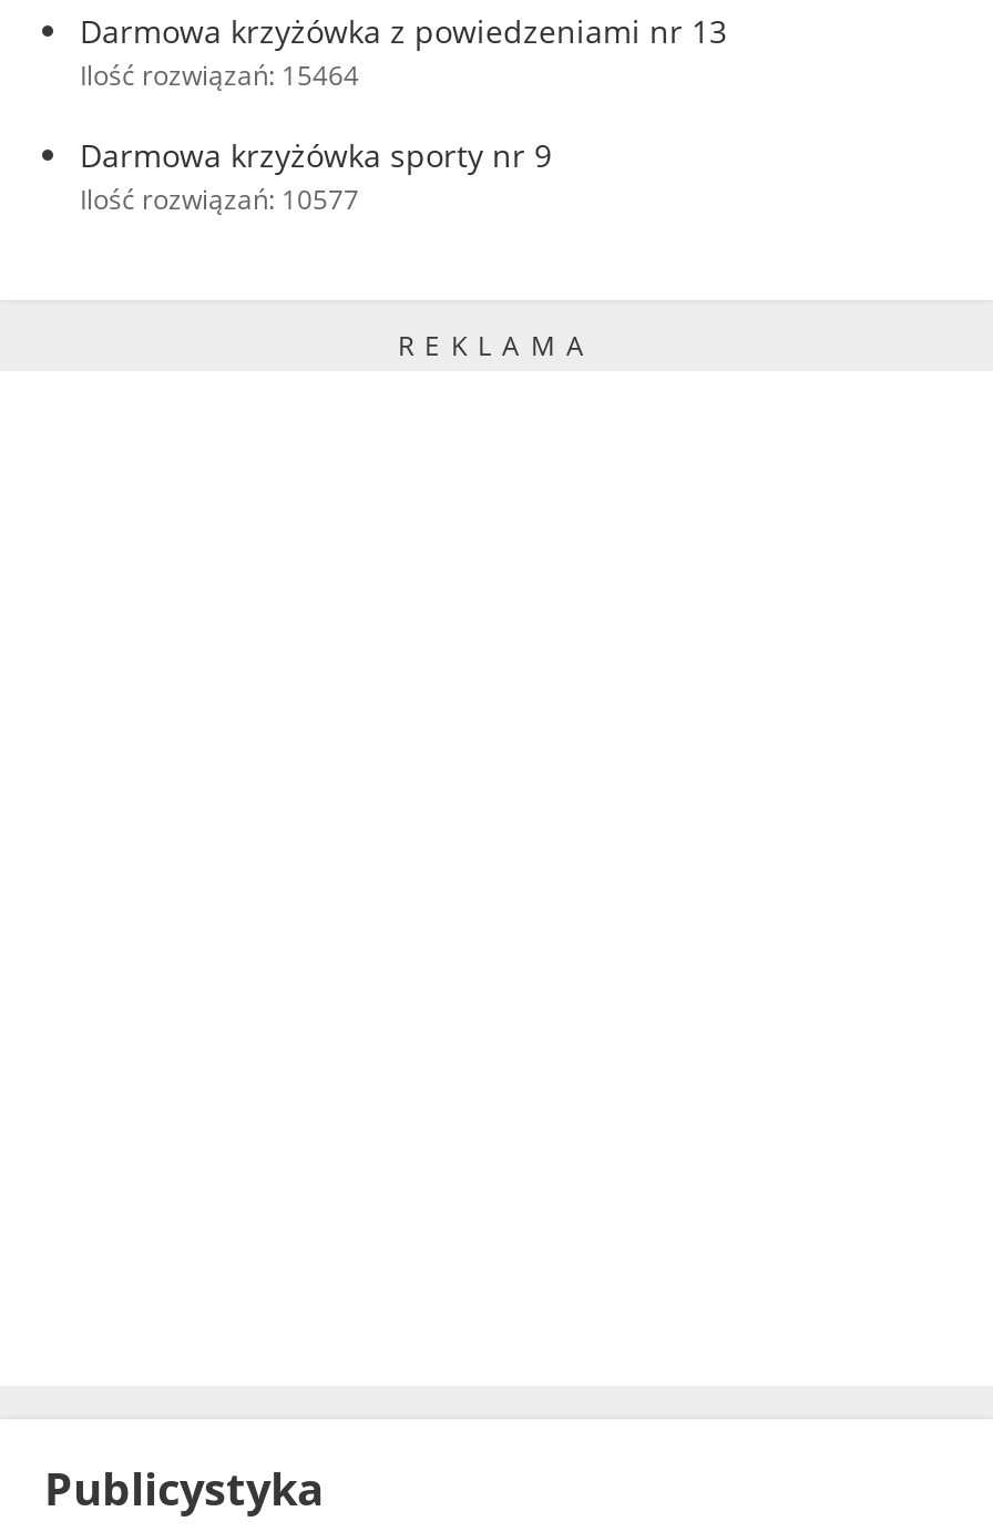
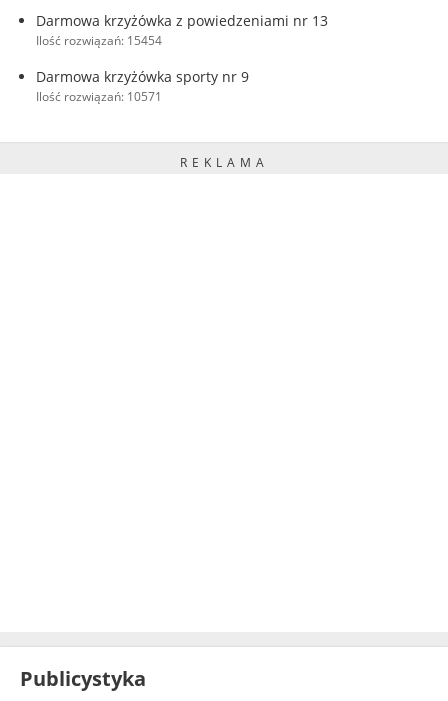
- Ilość rozwiązań: 15464
+ Ilość rozwiązań: 15454

- Ilość rozwiązań: 10577
+ Ilość rozwiązań: 10571
